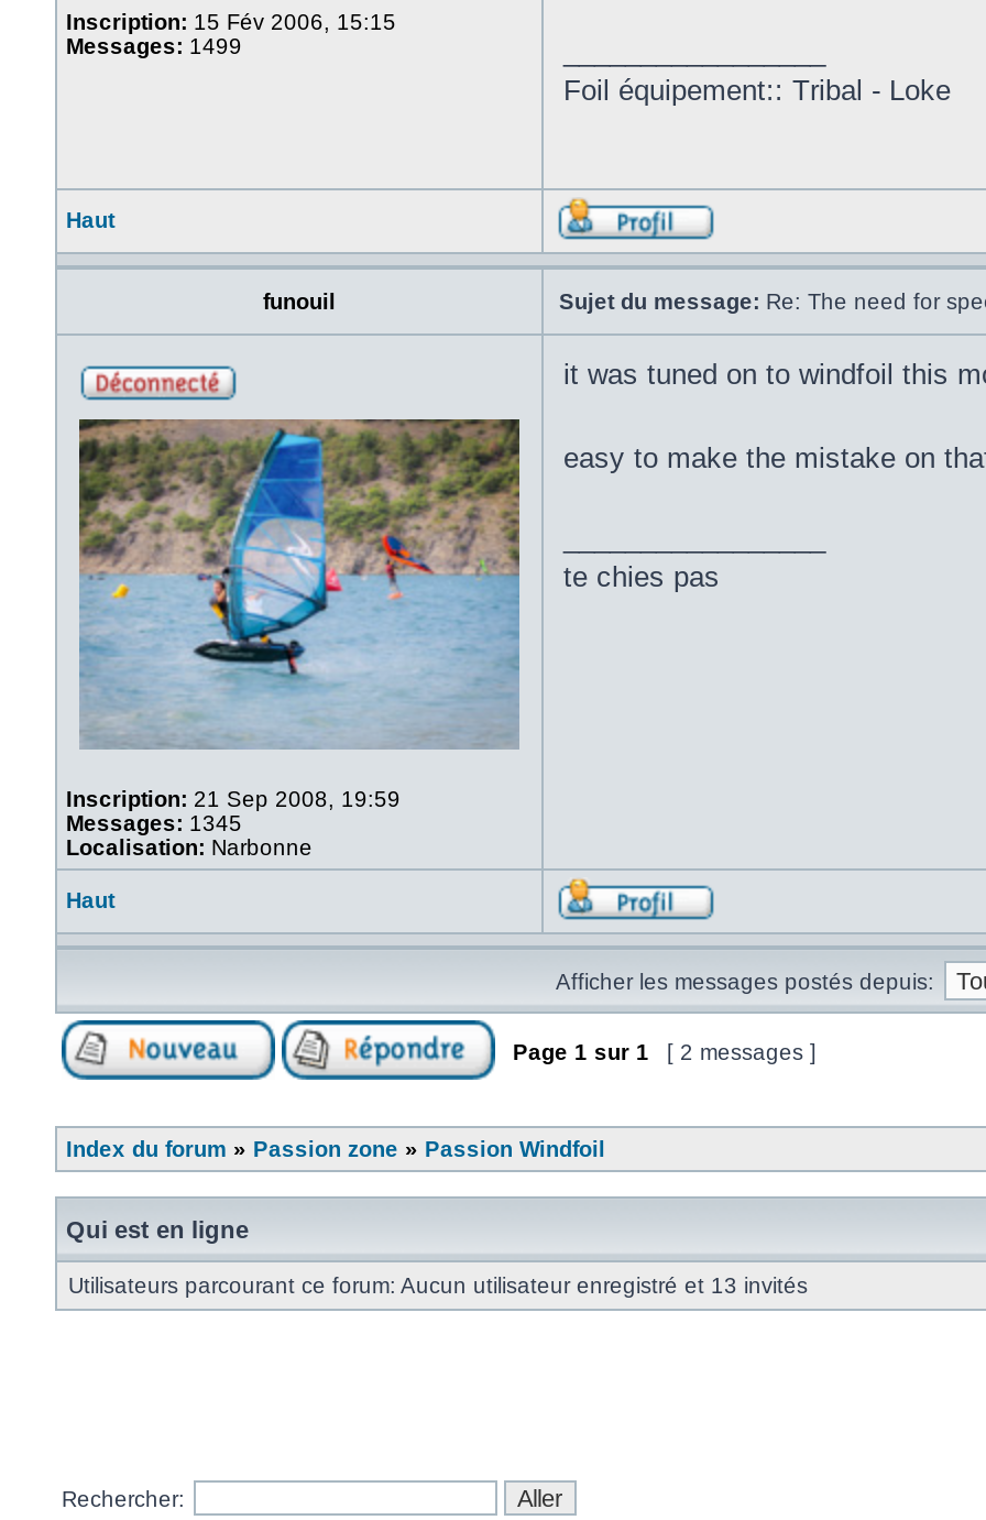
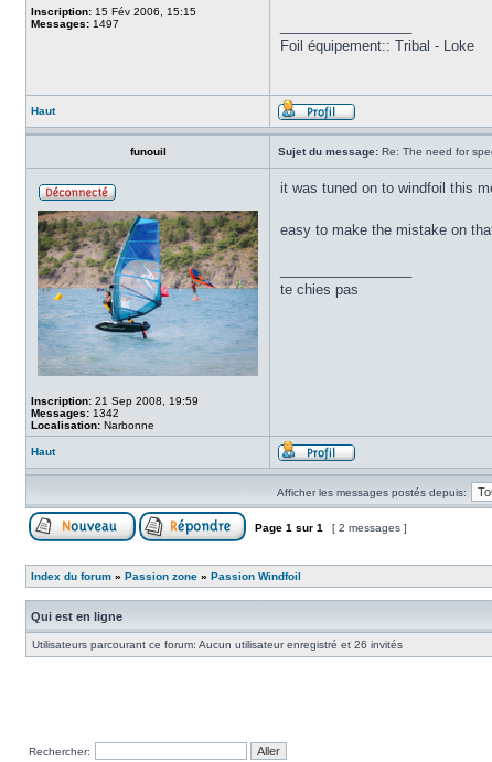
- Messages: 1499
+ Messages: 1497

- Messages: 1345
+ Messages: 1342

- Utilisateurs parcourant ce forum: Aucun utilisateur enregistré et 13 invités
+ Utilisateurs parcourant ce forum: Aucun utilisateur enregistré et 26 invités
